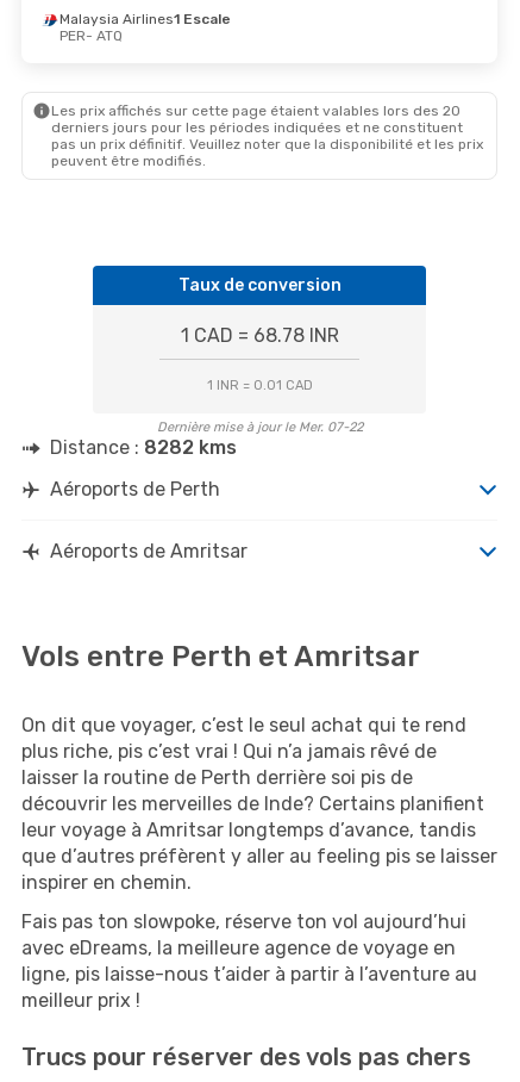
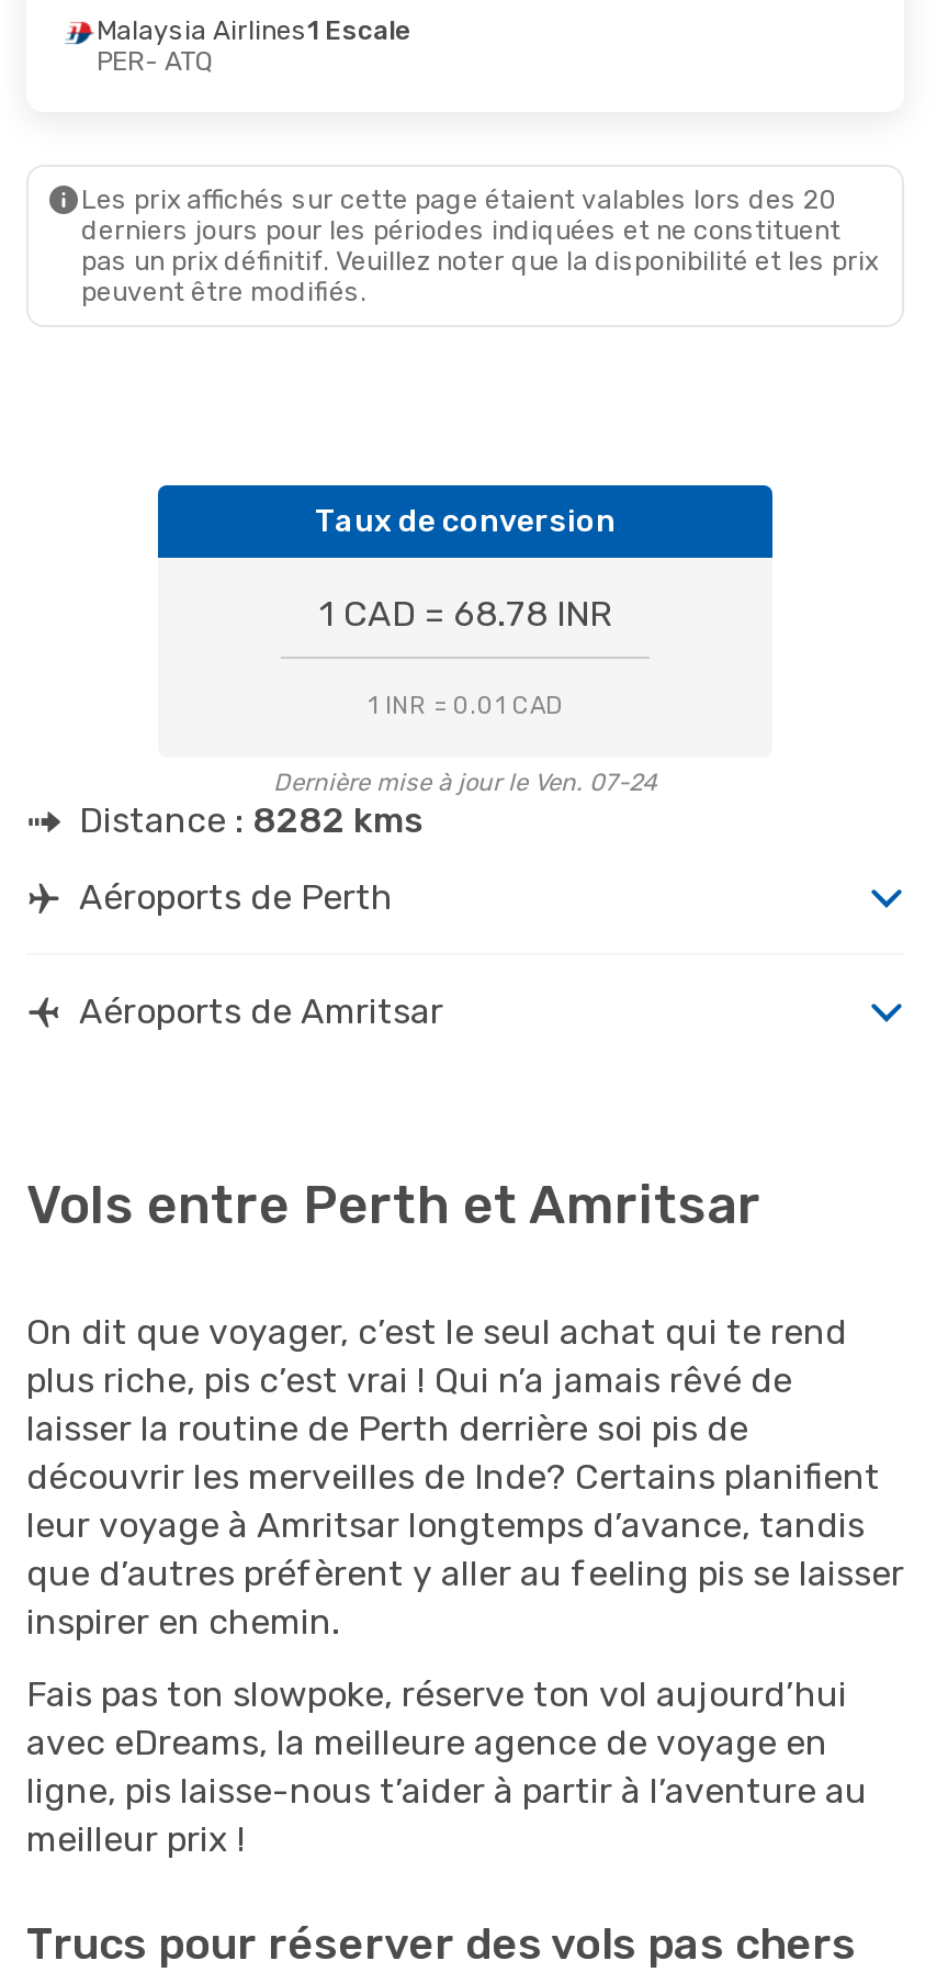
- Dernière mise à jour le Mer. 07-22
+ Dernière mise à jour le Ven. 07-24
